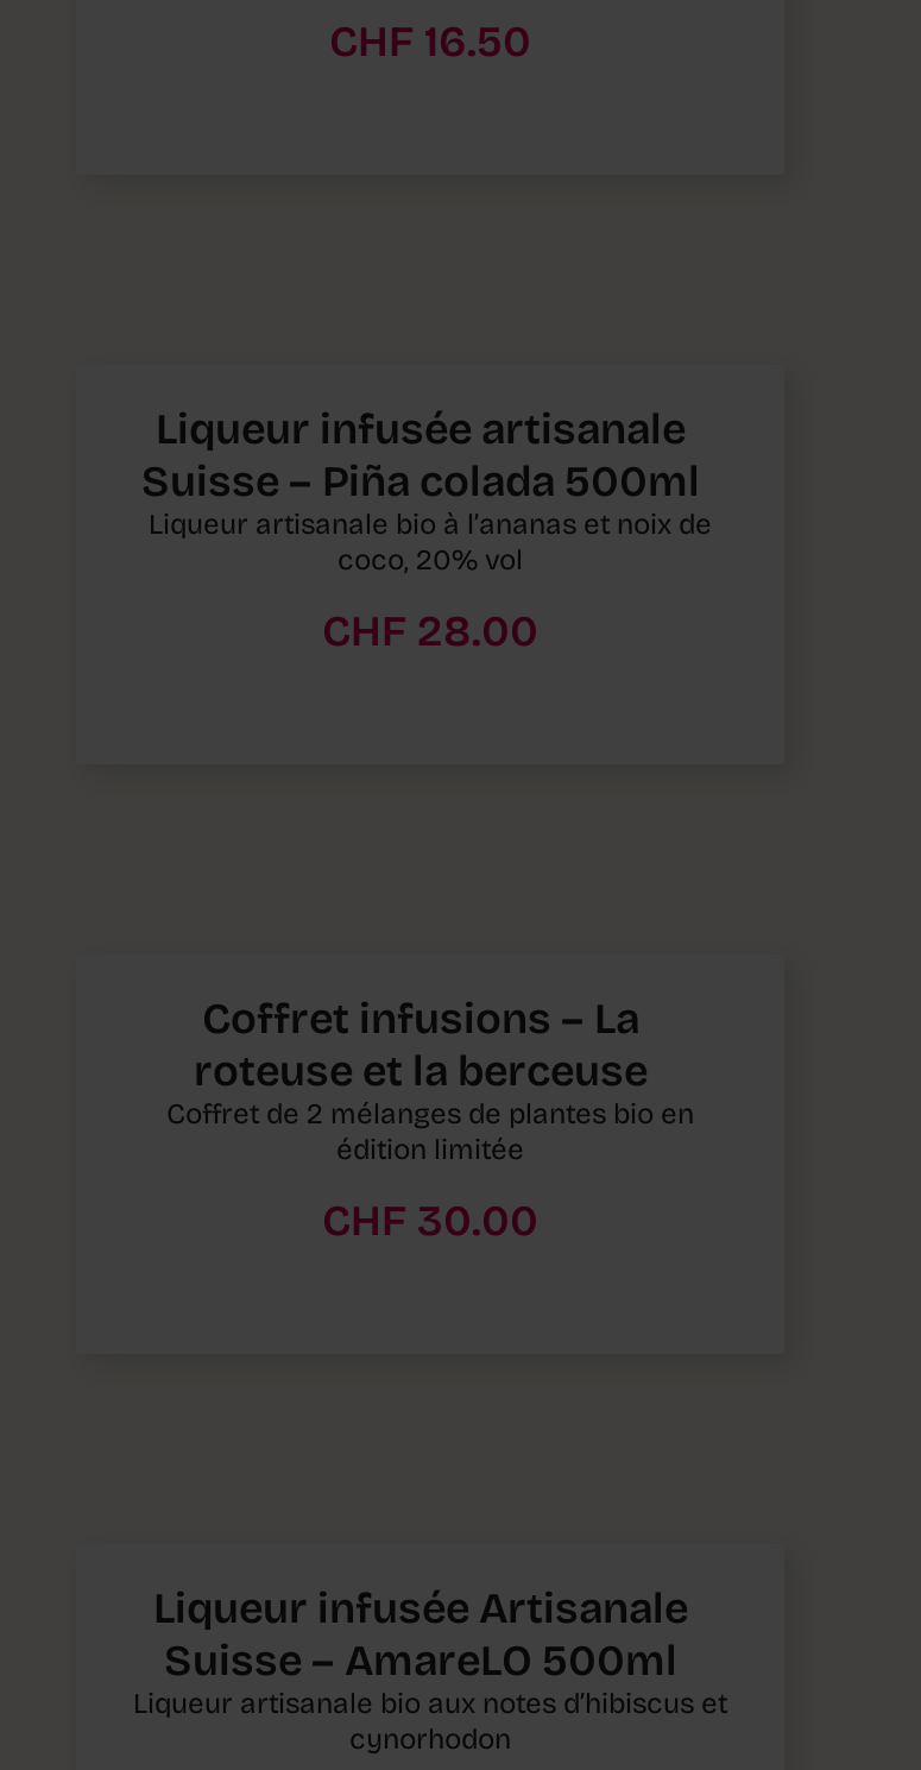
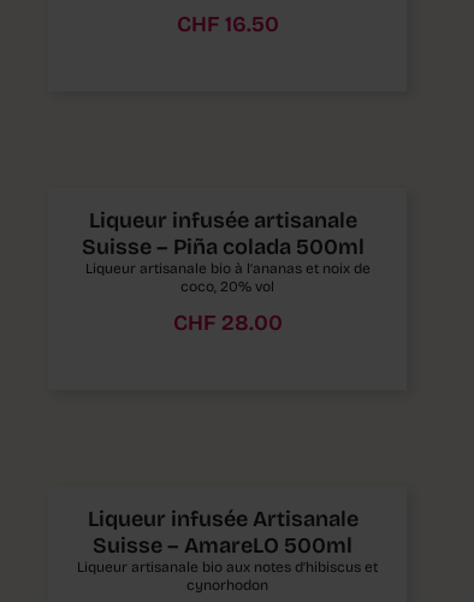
- Coffret infusions – La
- roteuse et la berceuse
- Coffret de 2 mélanges de plantes bio en
- édition limitée
- CHF 30.00
